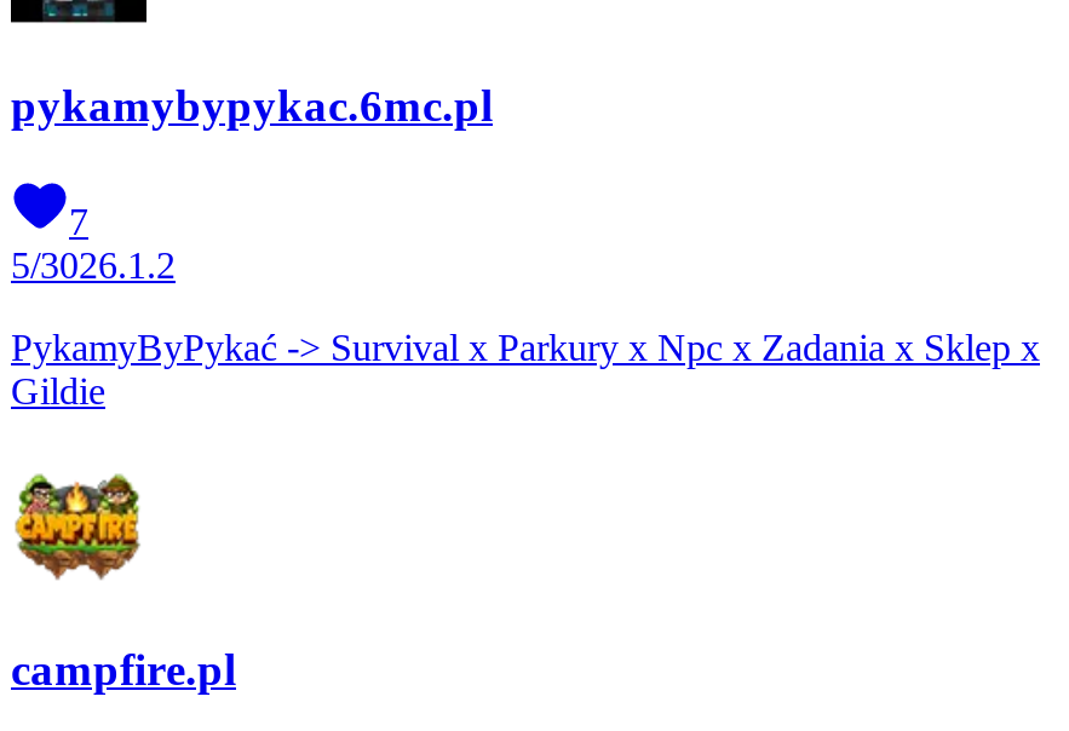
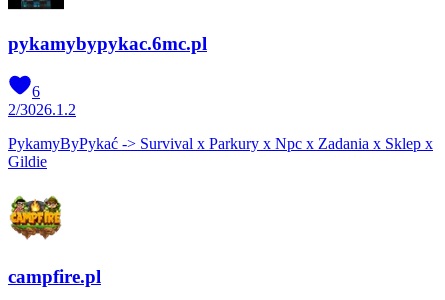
- 7
+ 6

- 5/3026.1.2
+ 2/3026.1.2
